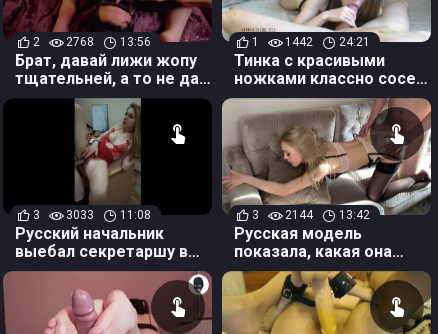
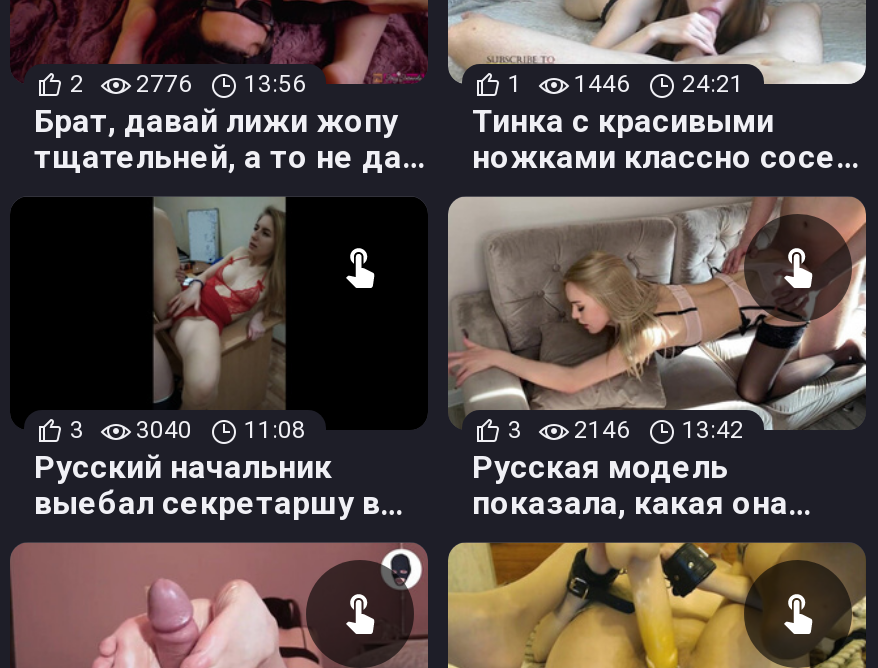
- 2 2768 13:56
+ 2 2776 13:56

- 1 1442 24:21
+ 1 1446 24:21

- 3 3033 11:08
+ 3 3040 11:08

- 3 2144 13:42
+ 3 2146 13:42
